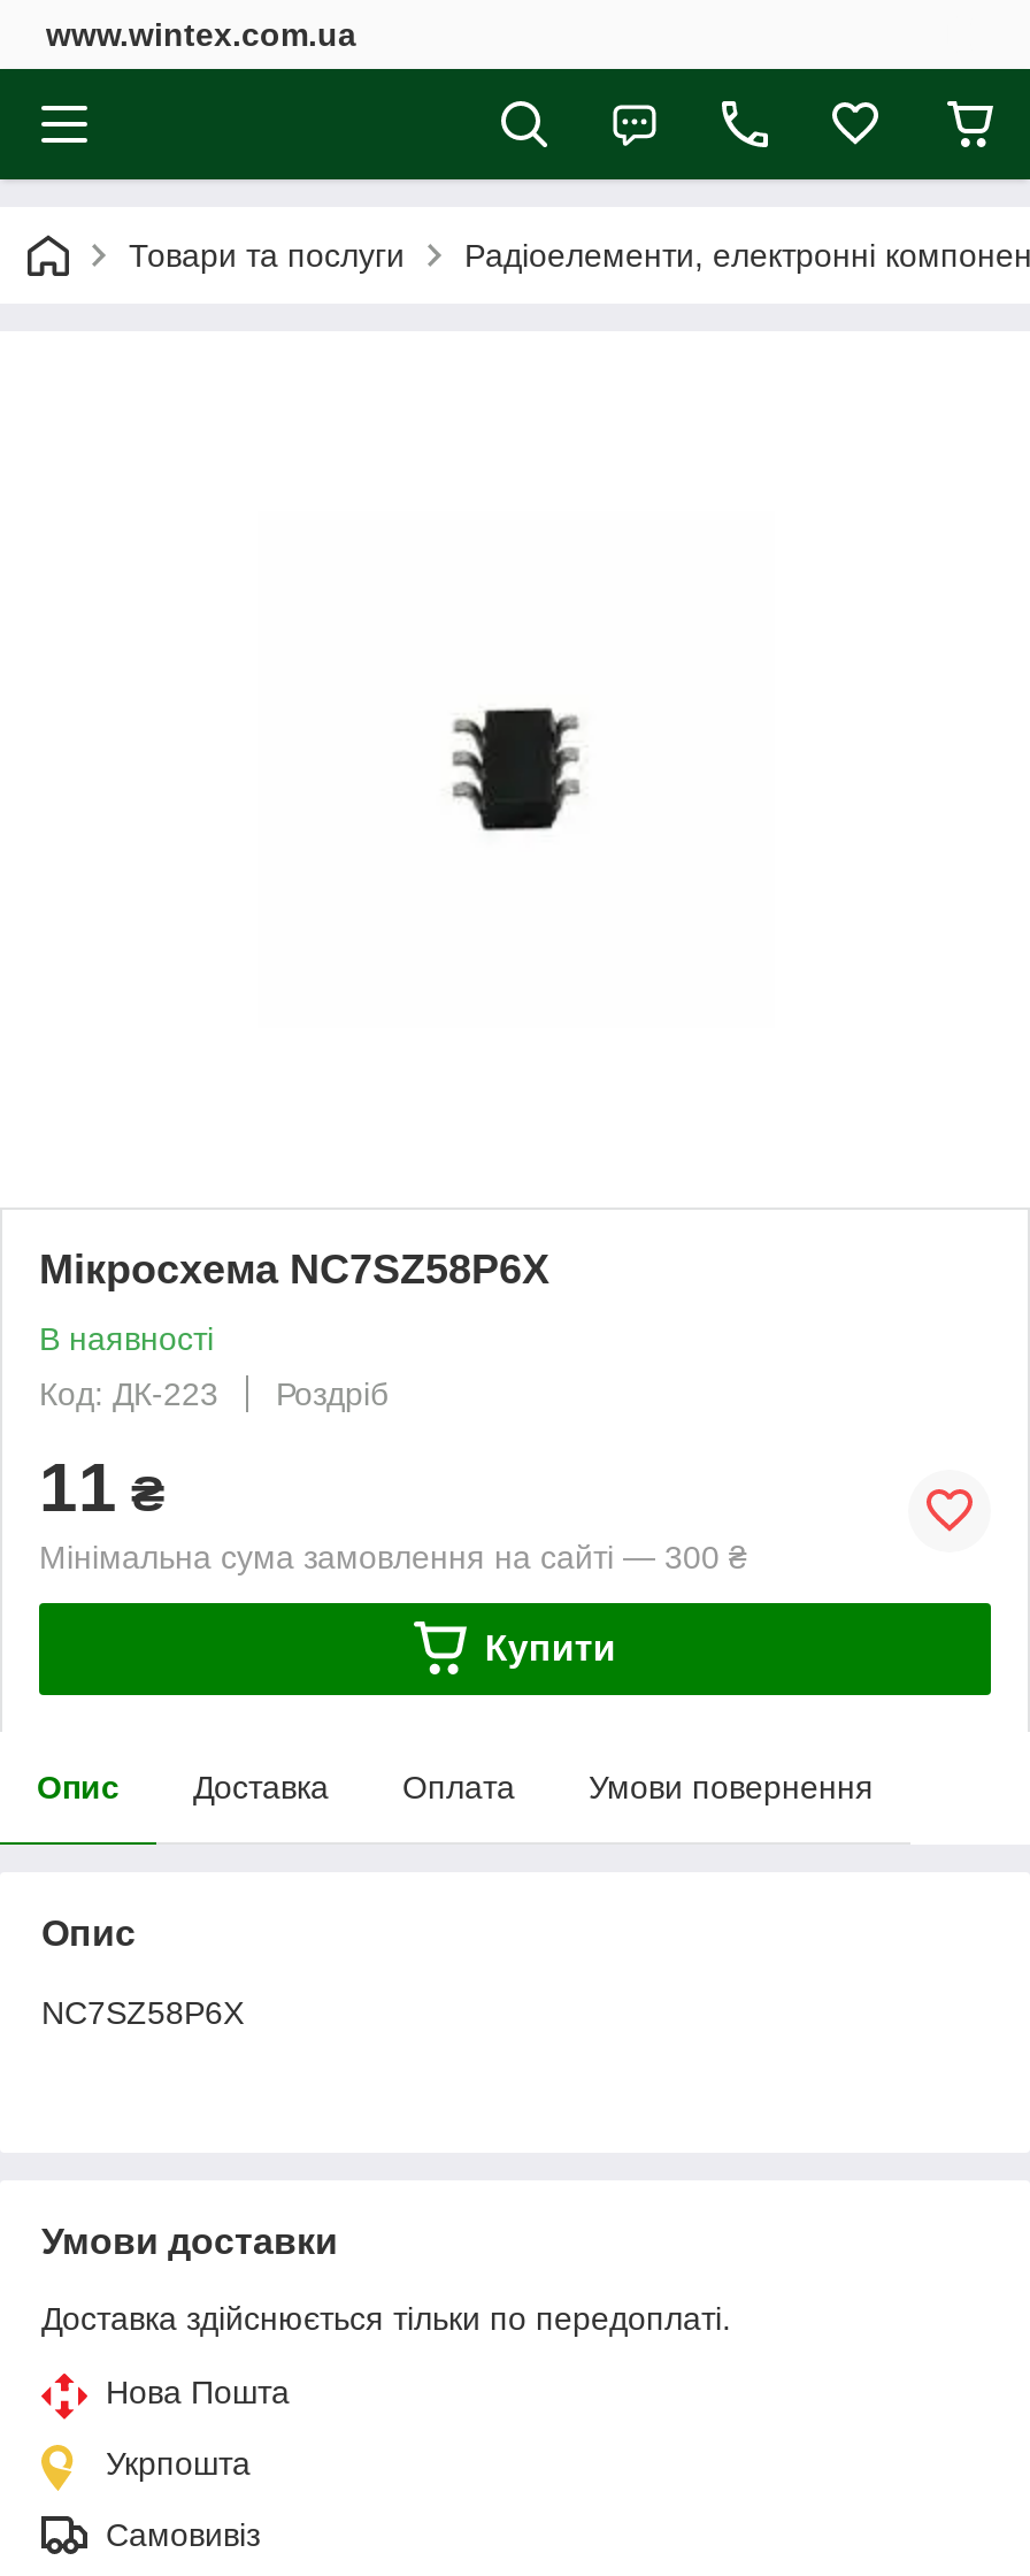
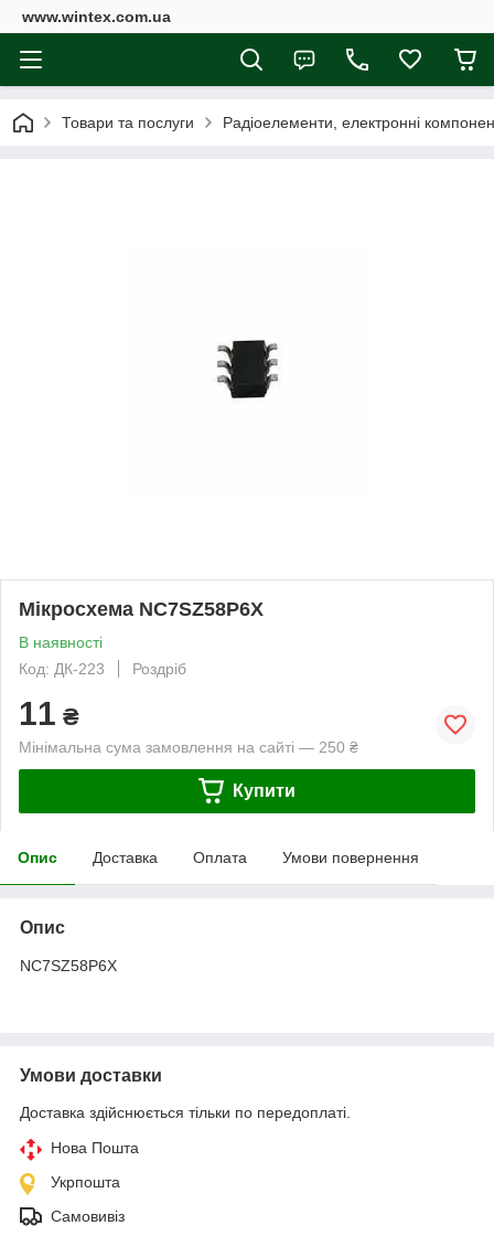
- Мінімальна сума замовлення на сайті — 300 ₴
+ Мінімальна сума замовлення на сайті — 250 ₴
